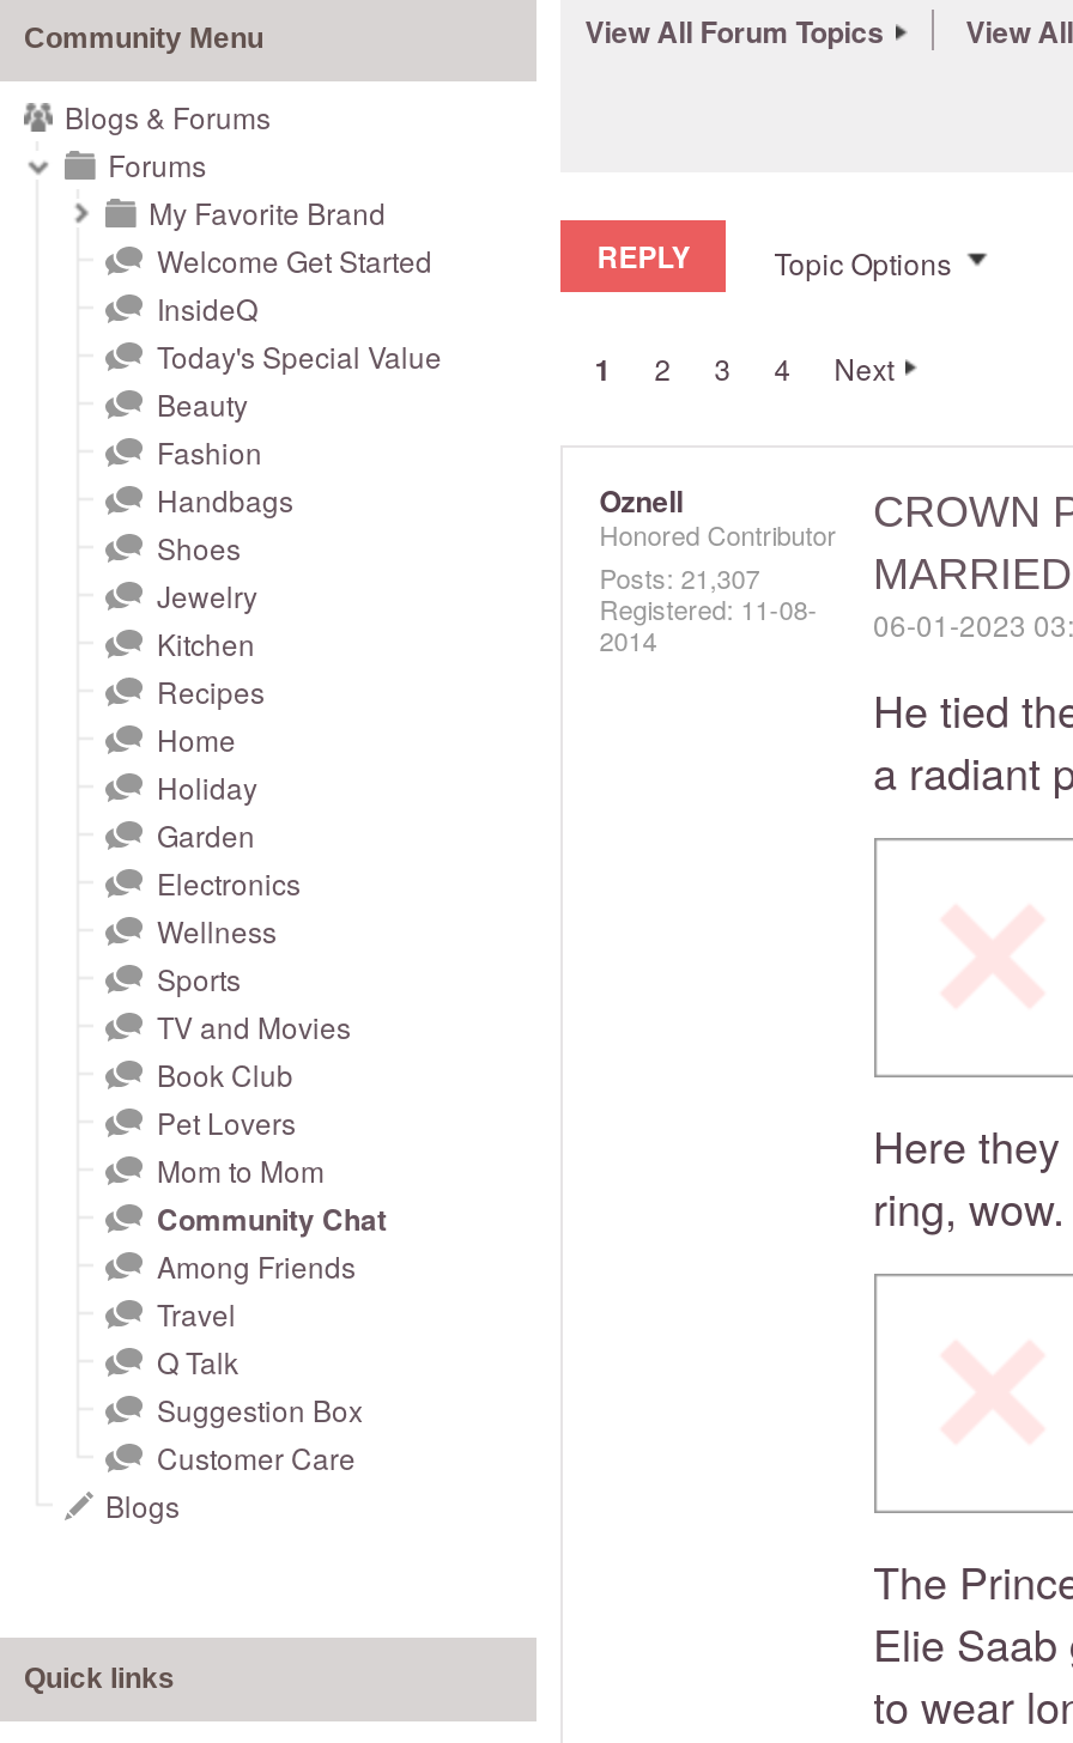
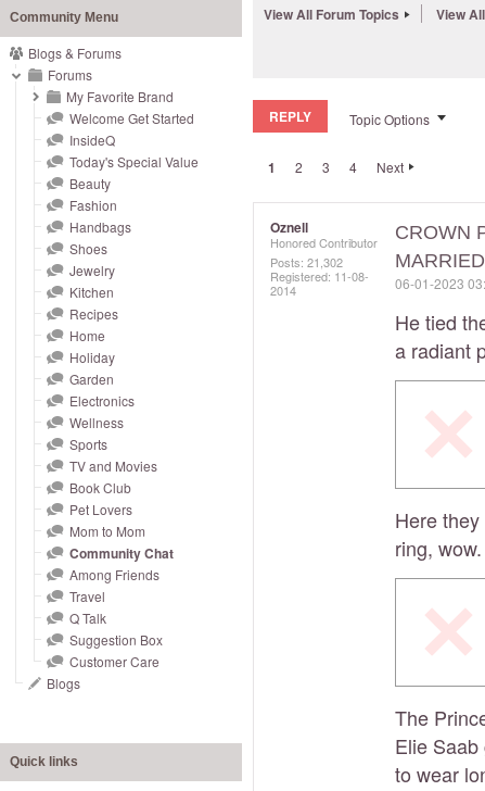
- Posts: 21,307
+ Posts: 21,302
